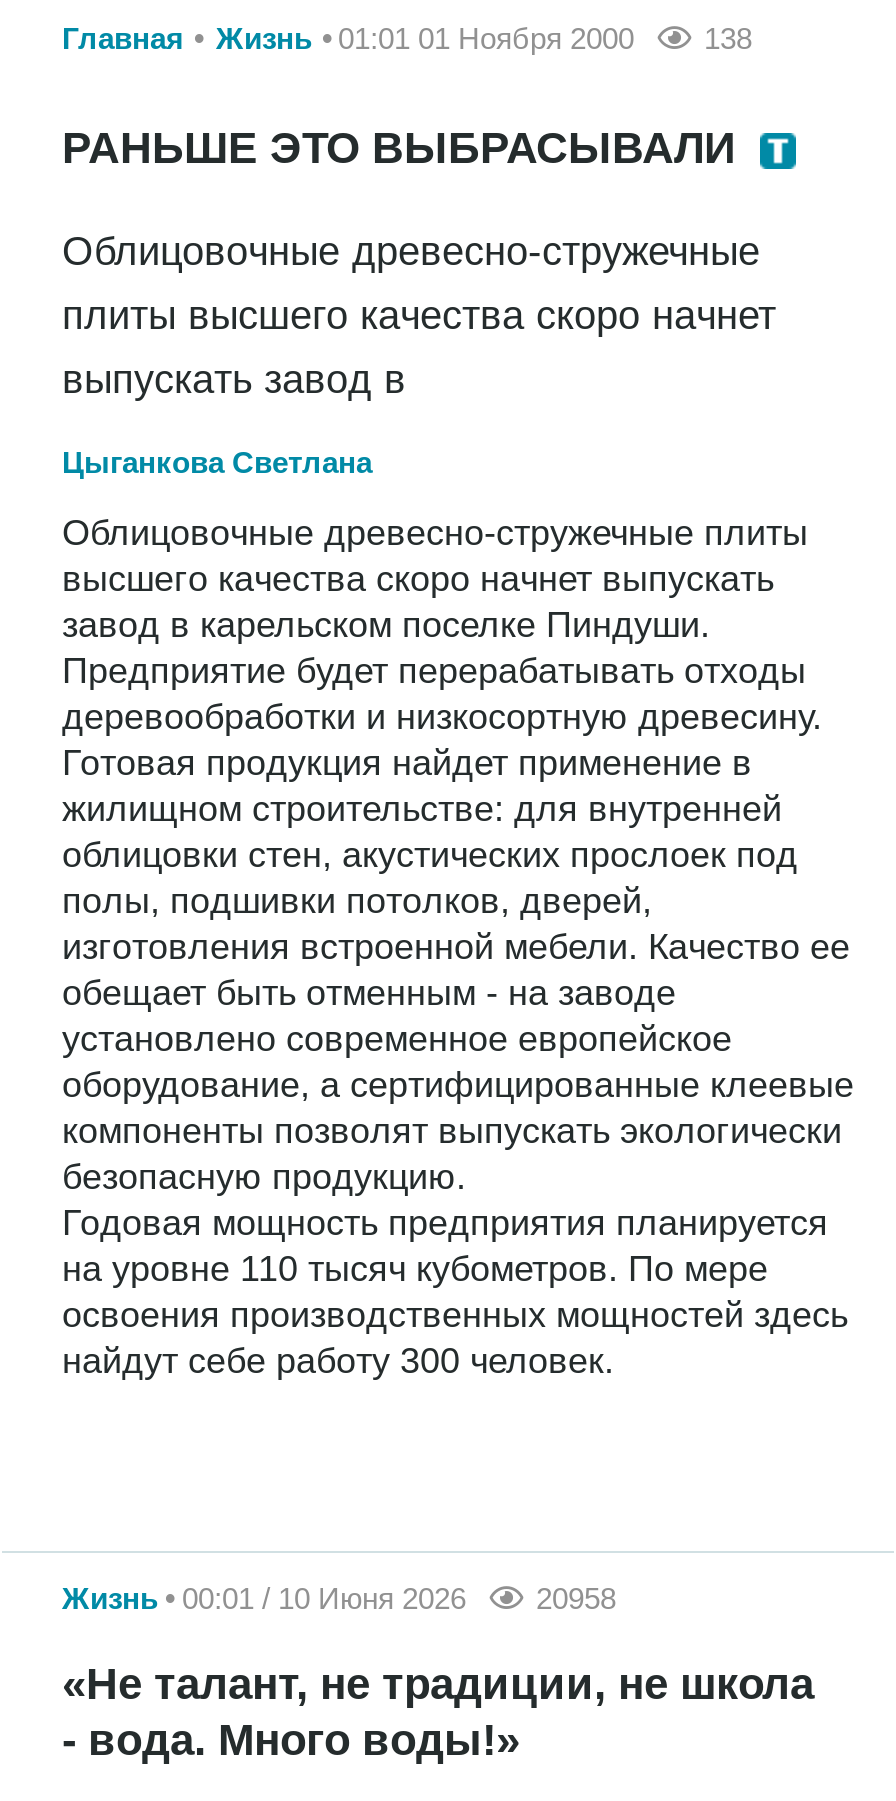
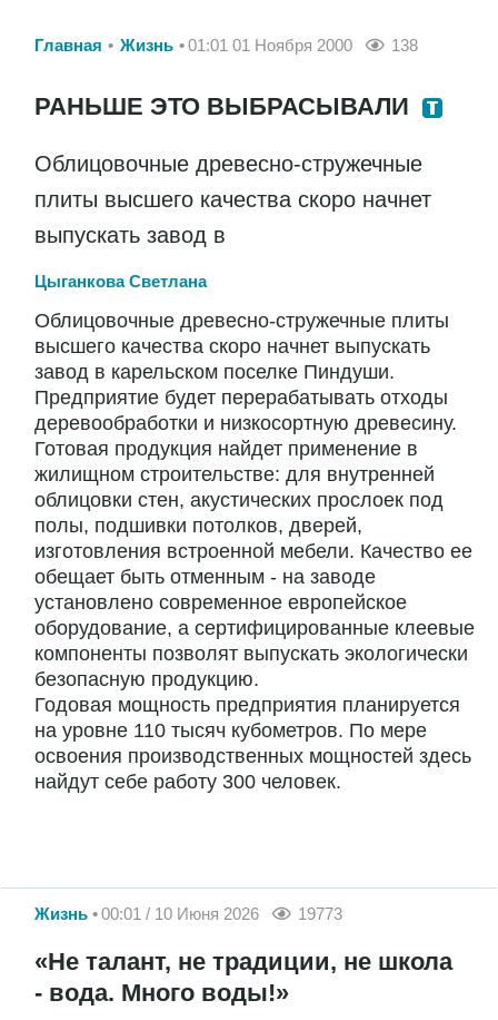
- 20958
+ 19773
